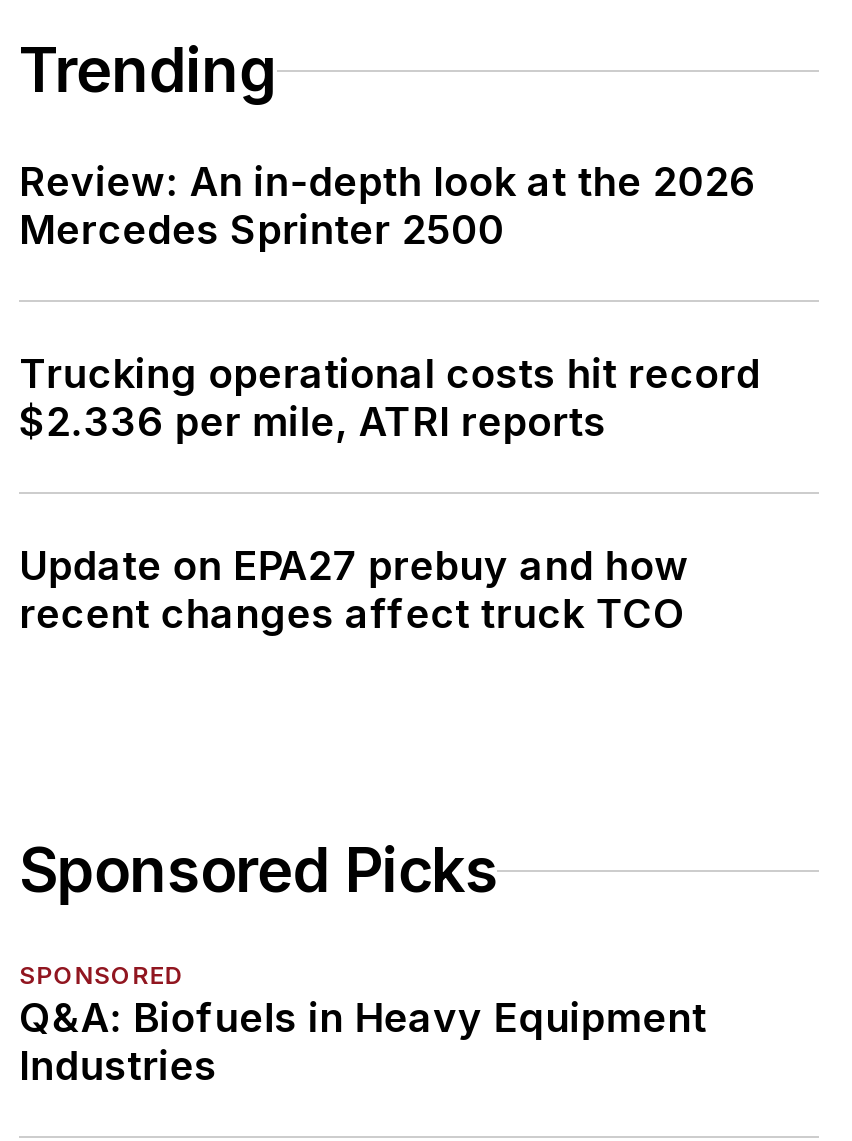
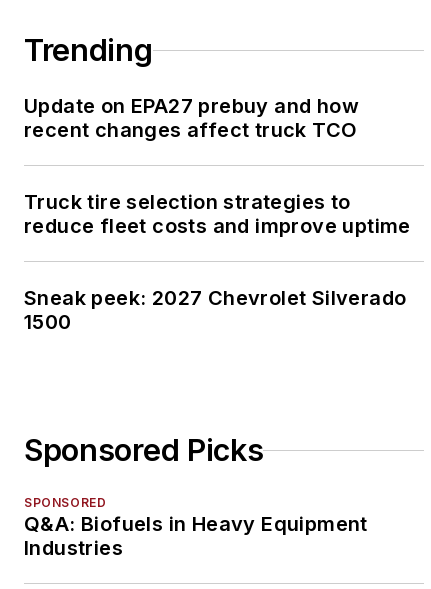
- Review: An in-depth look at the 2026
- Mercedes Sprinter 2500
- Trucking operational costs hit record
- $2.336 per mile, ATRI reports

moved up: Update on EPA27 prebuy and how | recent changes affect truck TCO

+ Truck tire selection strategies to
+ reduce fleet costs and improve uptime
+ Sneak peek: 2027 Chevrolet Silverado
+ 1500
